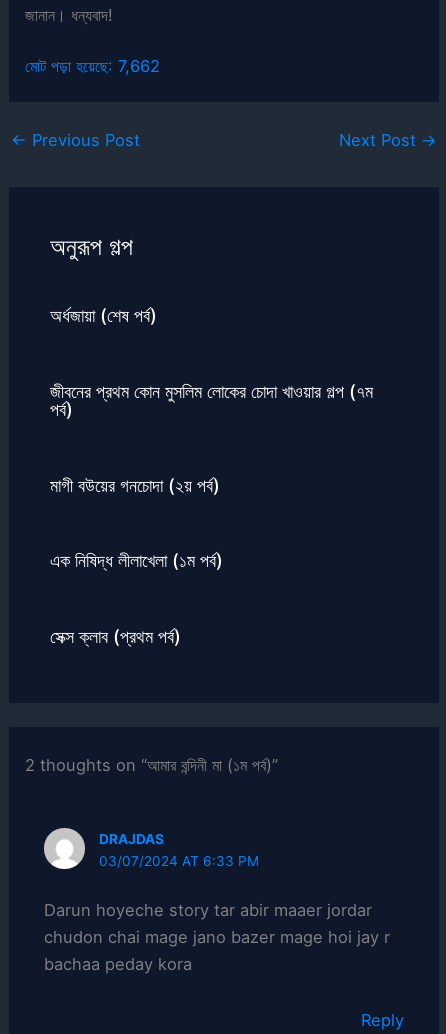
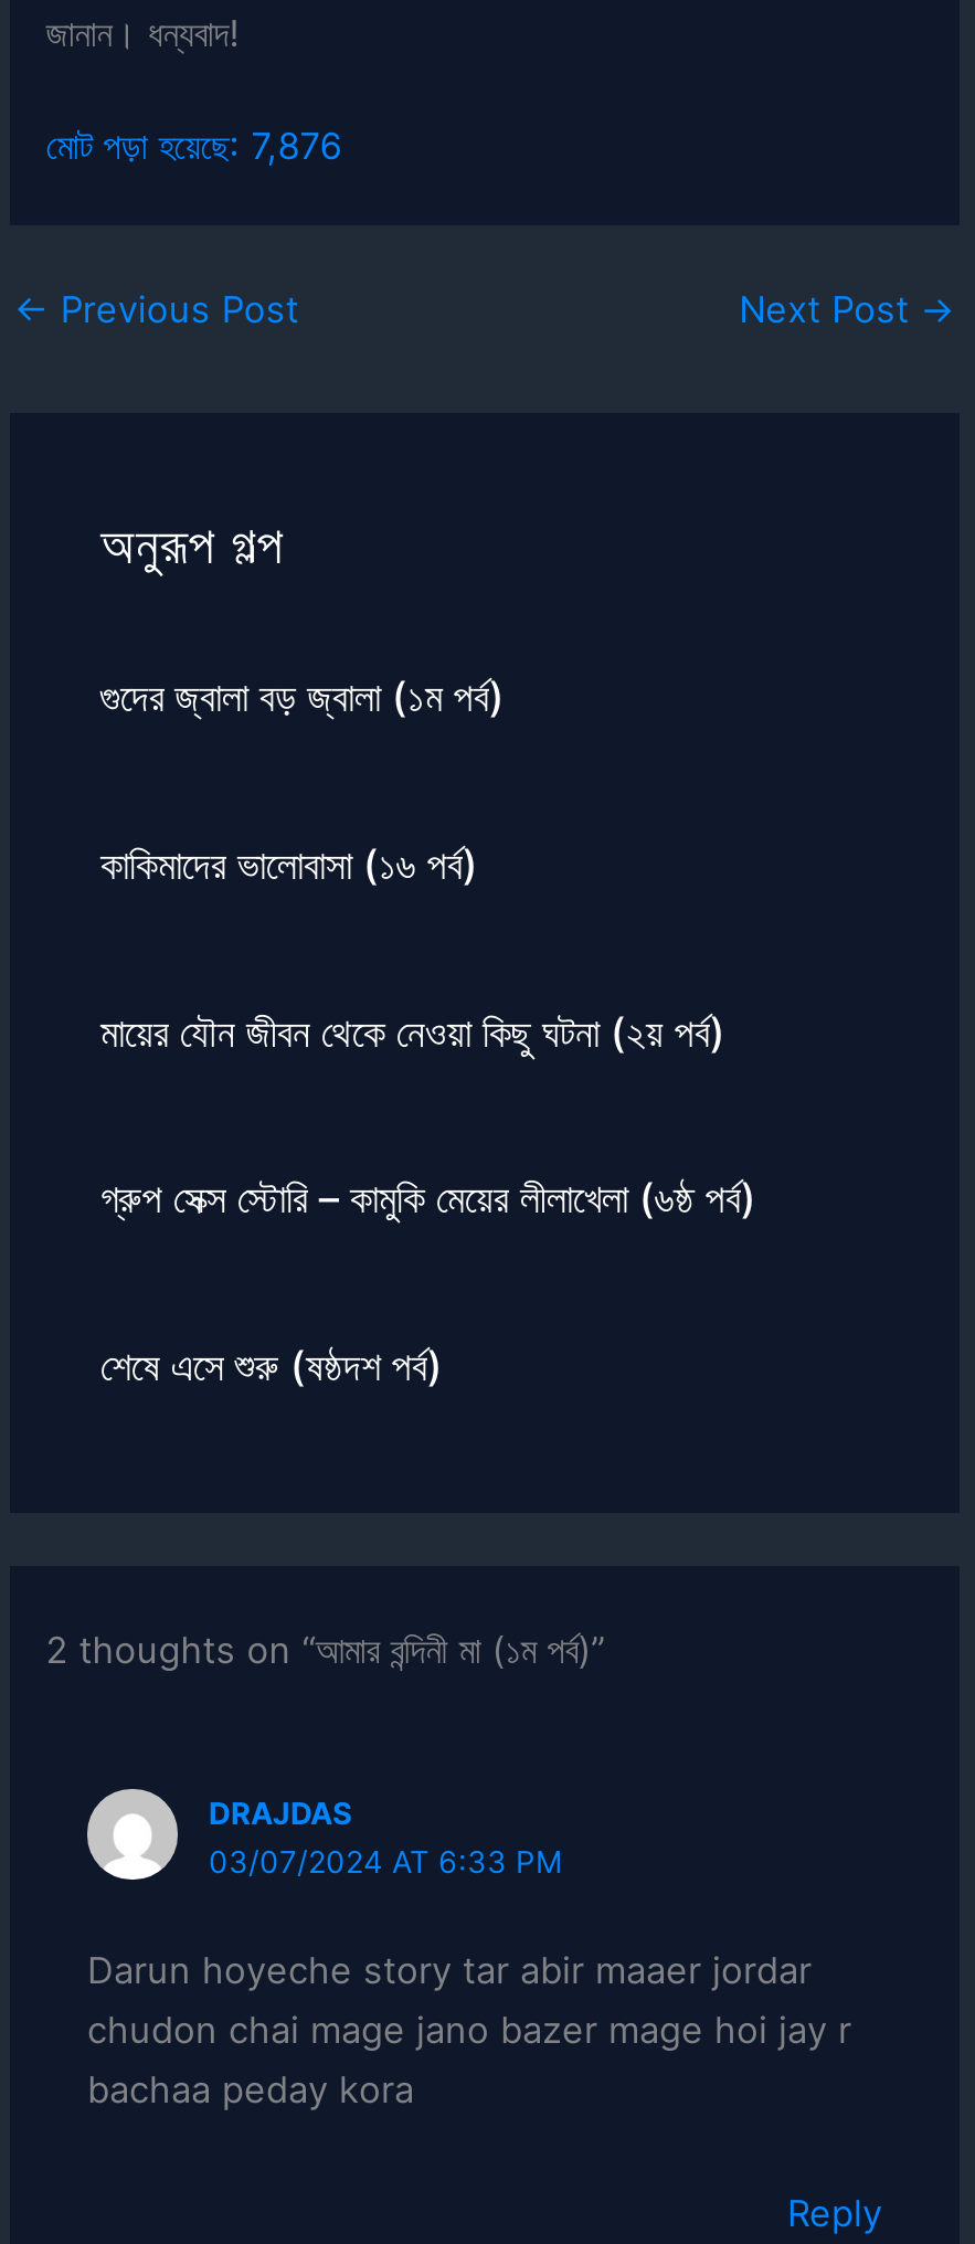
- মোট পড়া হয়েছে: 7,662
+ মোট পড়া হয়েছে: 7,876

- অর্ধজায়া (শেষ পর্ব)
+ গুদের জ্বালা বড় জ্বালা (১ম পর্ব)

- জীবনের প্রথম কোন মুসলিম লোকের চোদা খাওয়ার গল্প (৭ম
- পর্ব)
+ কাকিমাদের ভালোবাসা (১৬ পর্ব)

- মাগী বউয়ের গনচোদা (২য় পর্ব)
+ মায়ের যৌন জীবন থেকে নেওয়া কিছু ঘটনা (২য় পর্ব)

- এক নিষিদ্ধ লীলাখেলা (১ম পর্ব)
+ গ্রুপ সেক্স স্টোরি – কামুকি মেয়ের লীলাখেলা (৬ষ্ঠ পর্ব)

- সেক্স ক্লাব (প্রথম পর্ব)
+ শেষে এসে শুরু (ষষ্ঠদশ পর্ব)
